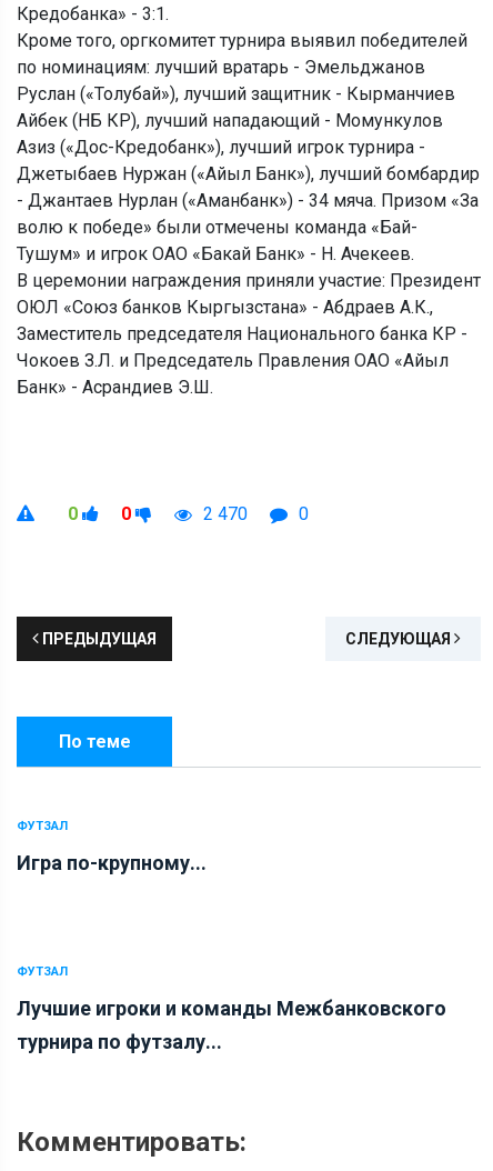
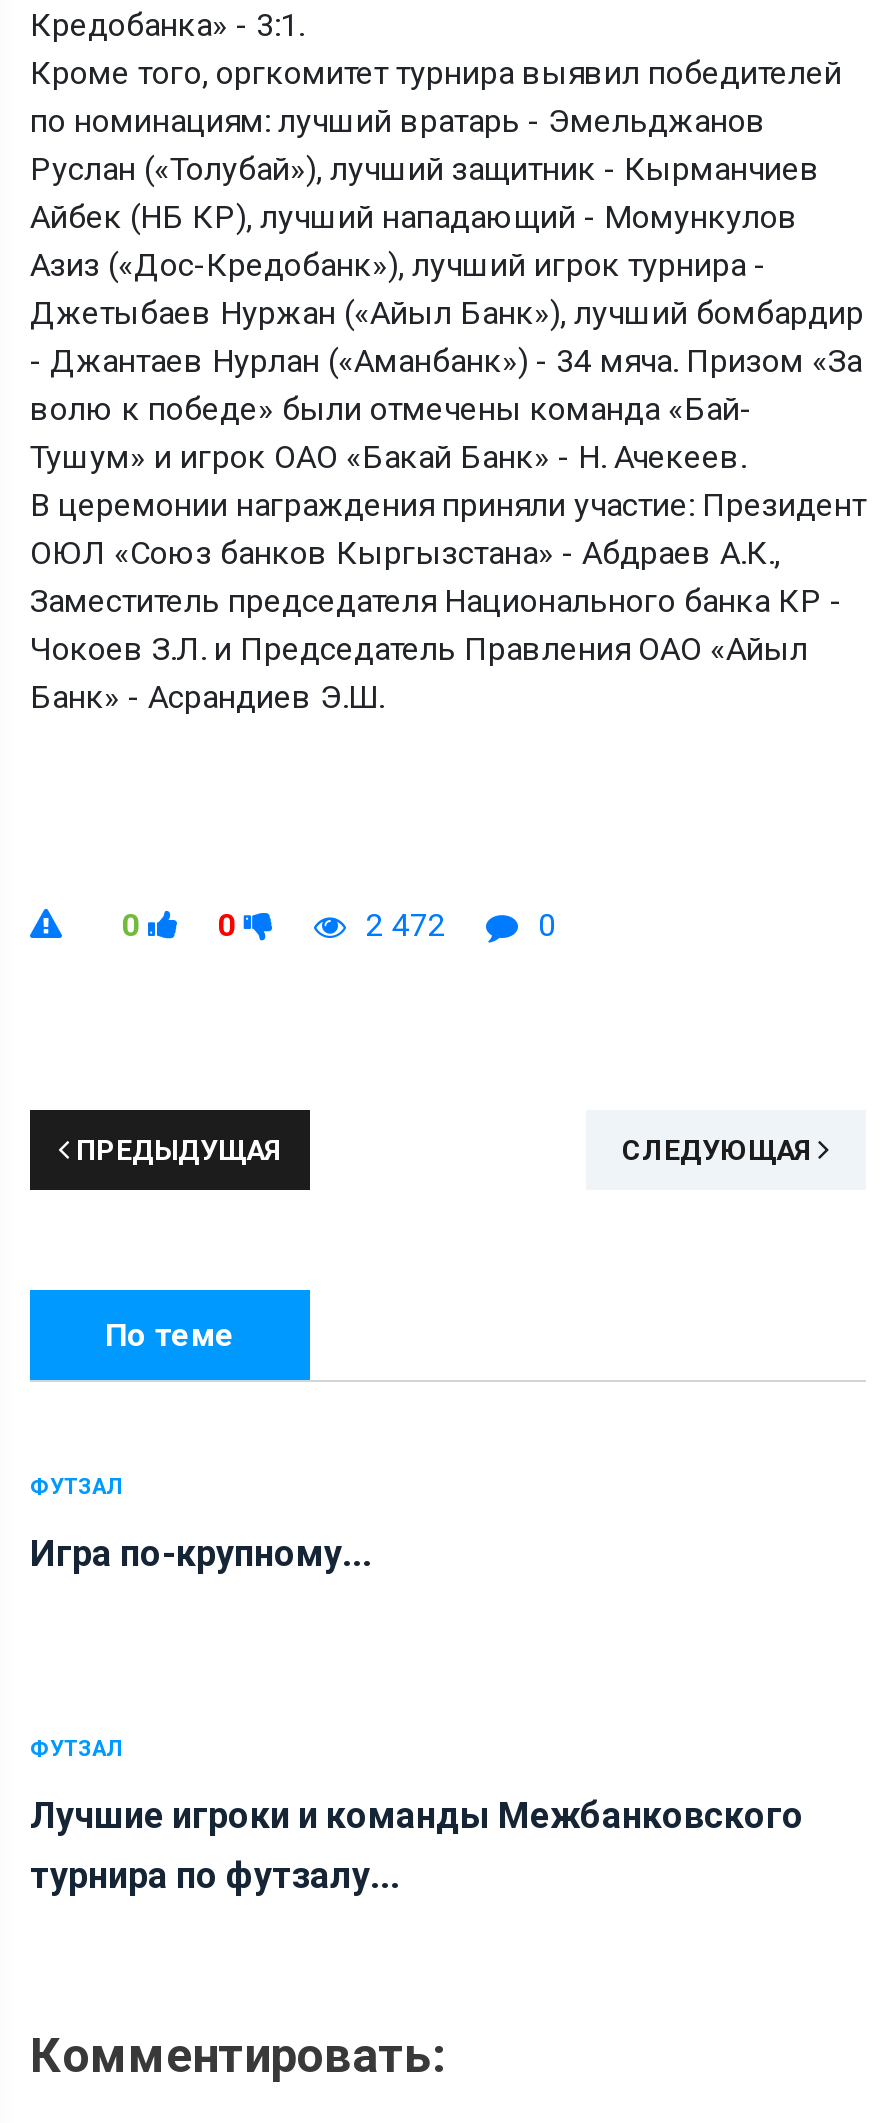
- 2 470
+ 2 472
